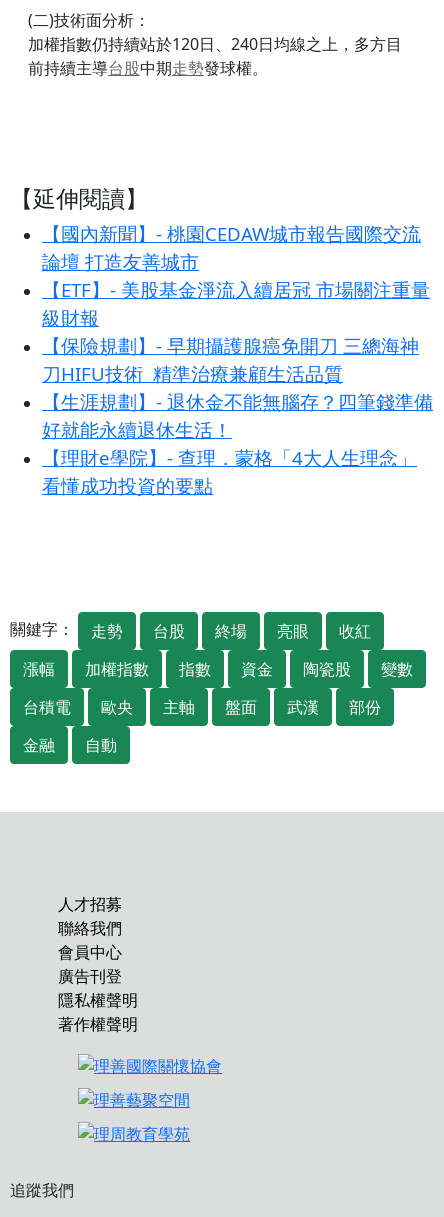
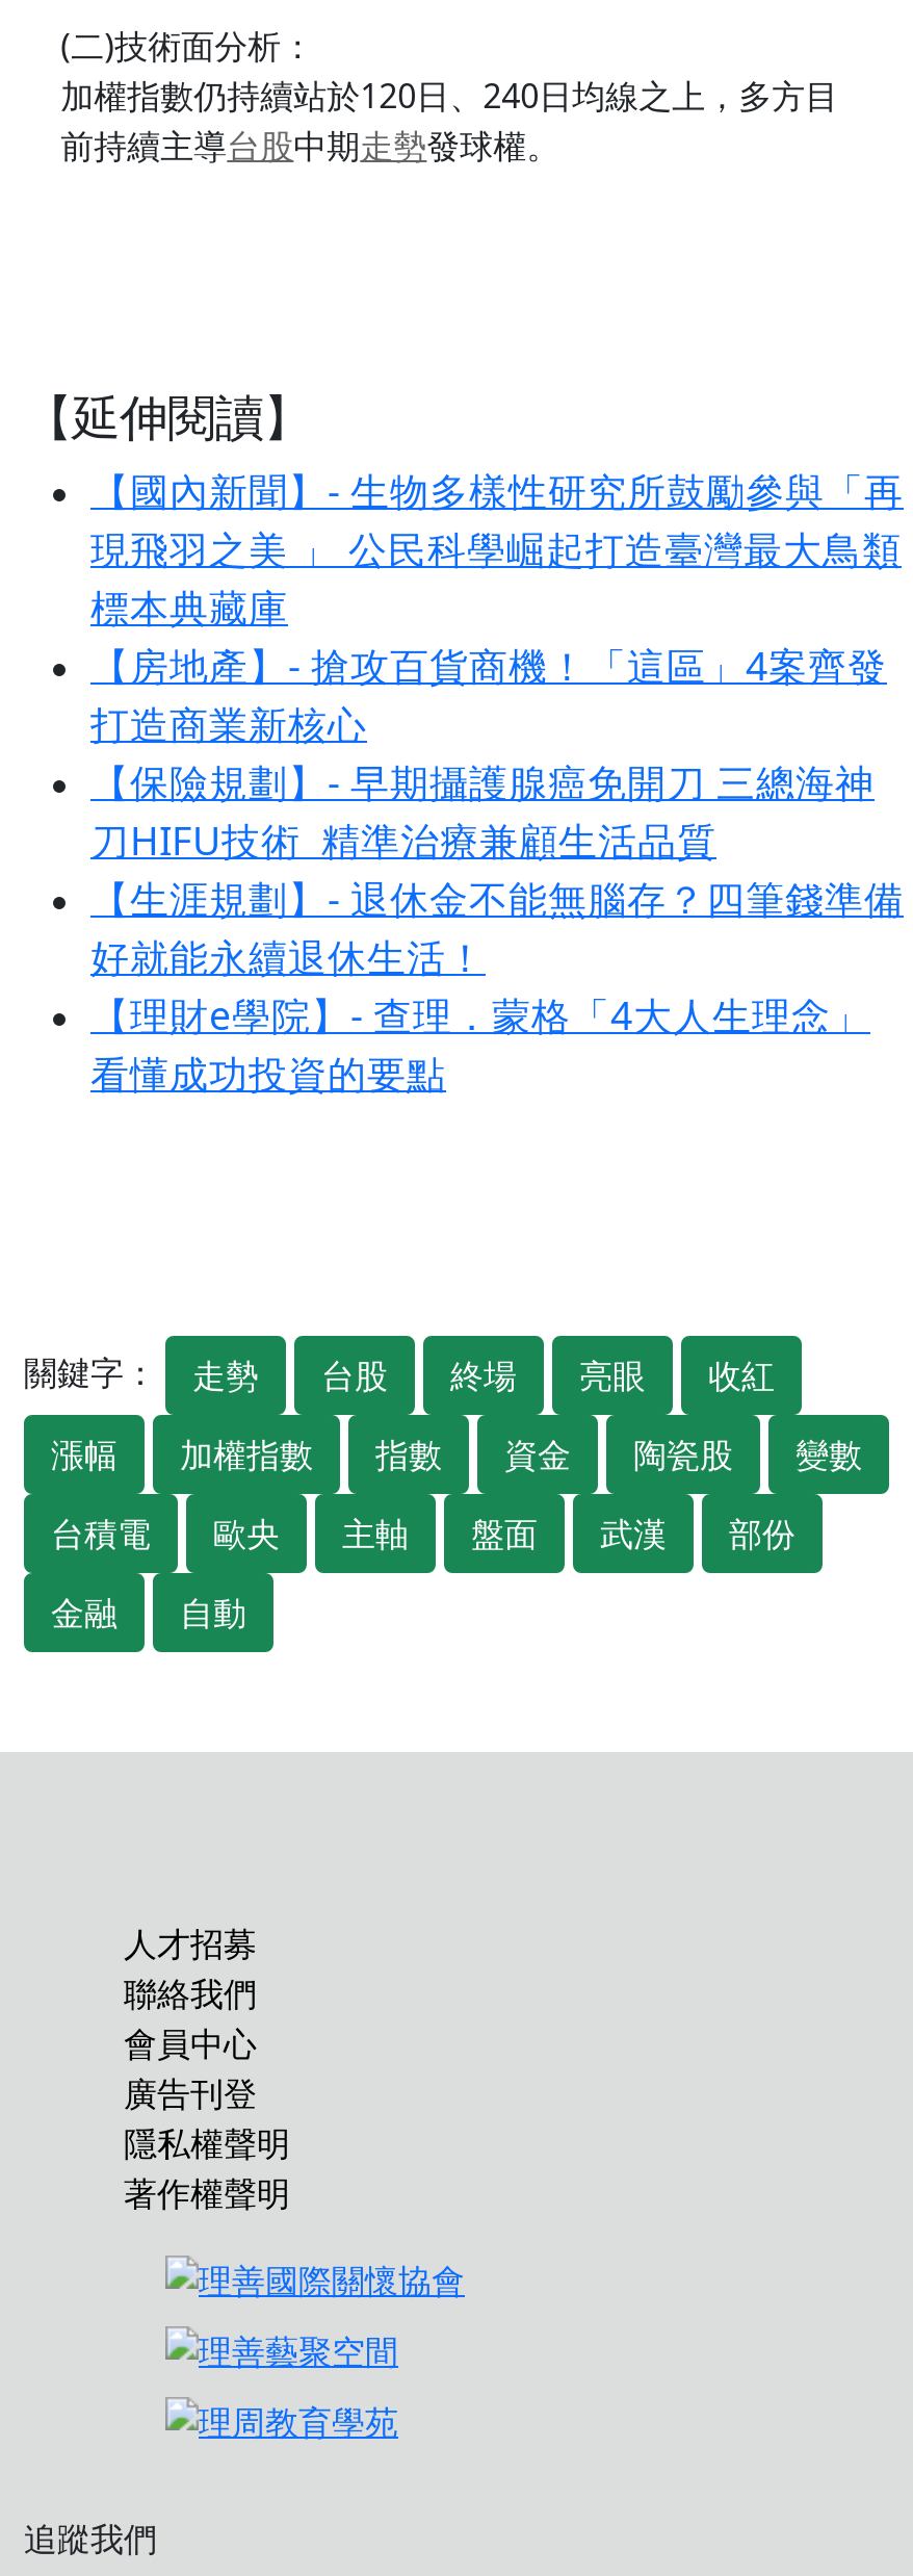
- 【國內新聞】- 桃園CEDAW城市報告國際交流
- 論壇 打造友善城市
- 【ETF】- 美股基金淨流入續居冠 市場關注重量
- 級財報
+ 【國內新聞】- 生物多樣性研究所鼓勵參與「再
+ 現飛羽之美 」 公民科學崛起打造臺灣最大鳥類
+ 標本典藏庫
+ 【房地產】- 搶攻百貨商機！「這區」4案齊發
+ 打造商業新核心
